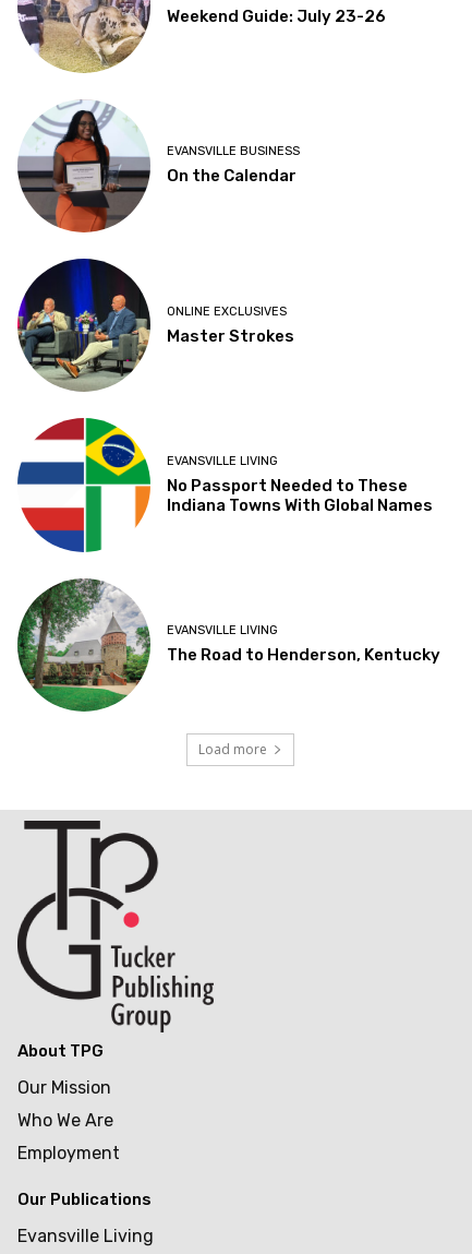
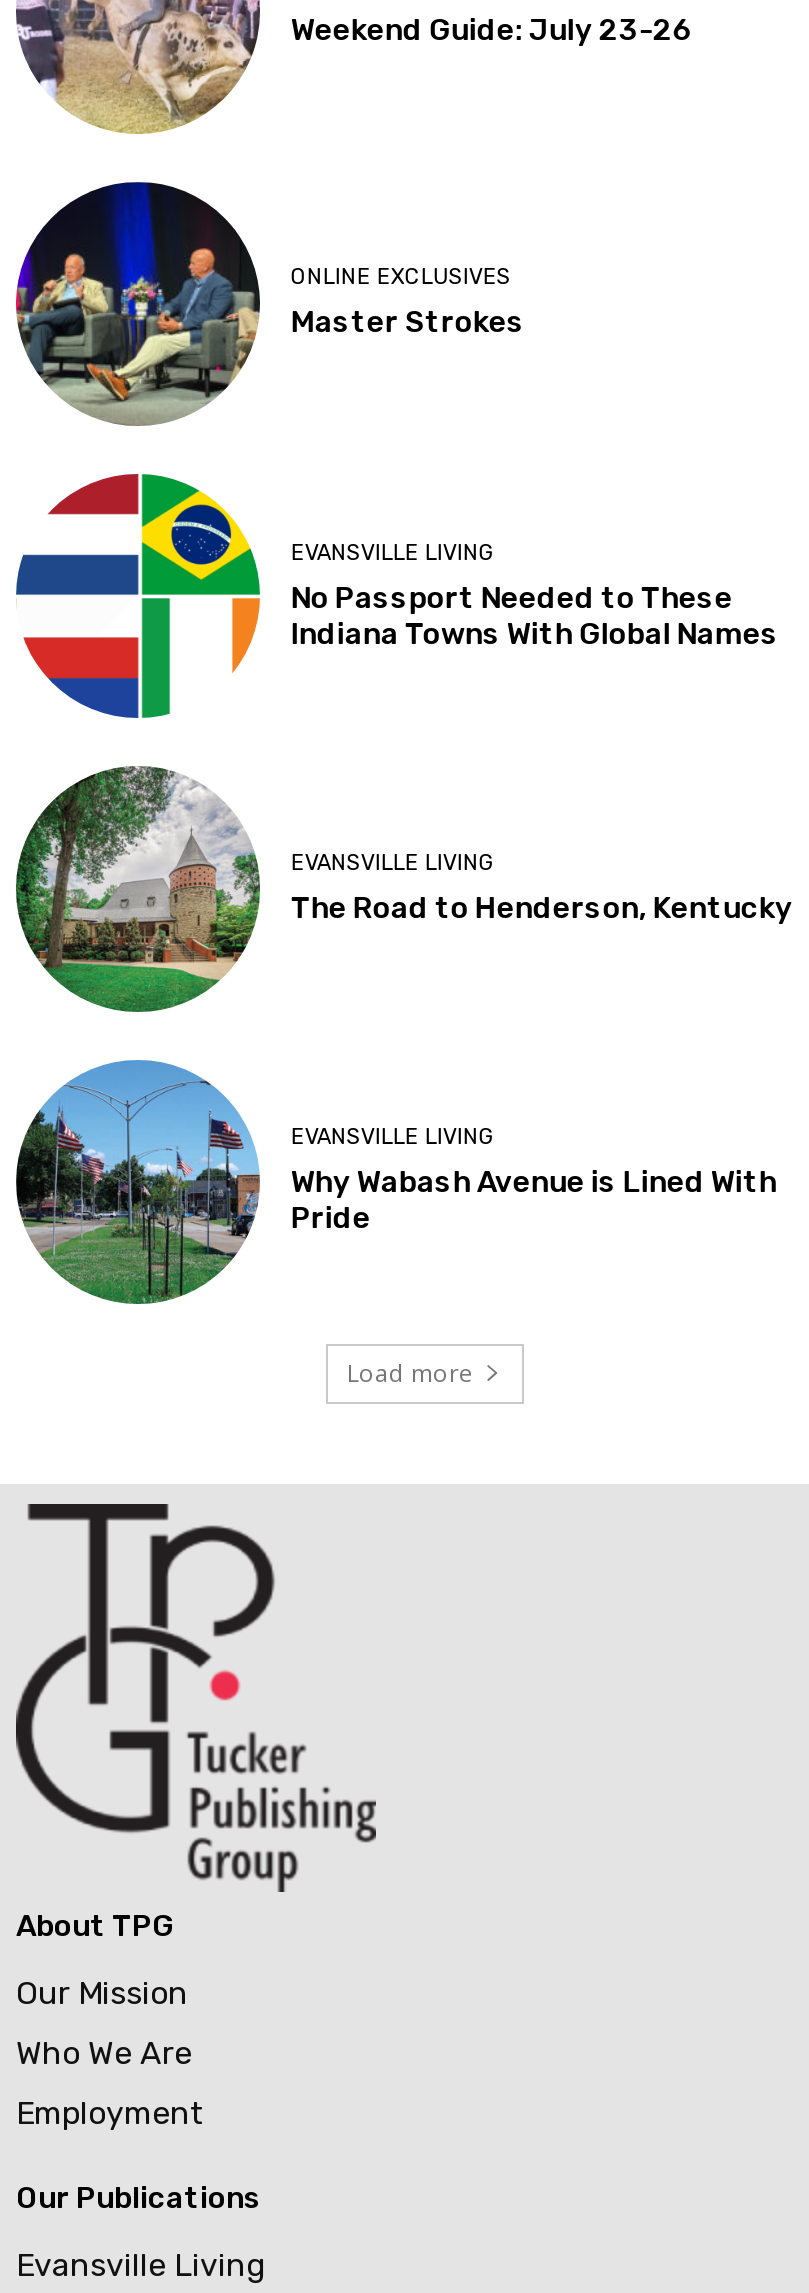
- [image]
- EVANSVILLE BUSINESS
- On the Calendar

moved up: [image] | ONLINE EXCLUSIVES | Master Strokes | EVANSVILLE LIVING | No Passport Needed to These | Indiana Towns With Global Names | EVANSVILLE LIVING | The Road to Henderson, Kentucky

+ [image]
+ EVANSVILLE LIVING
+ Why Wabash Avenue is Lined With
+ Pride
